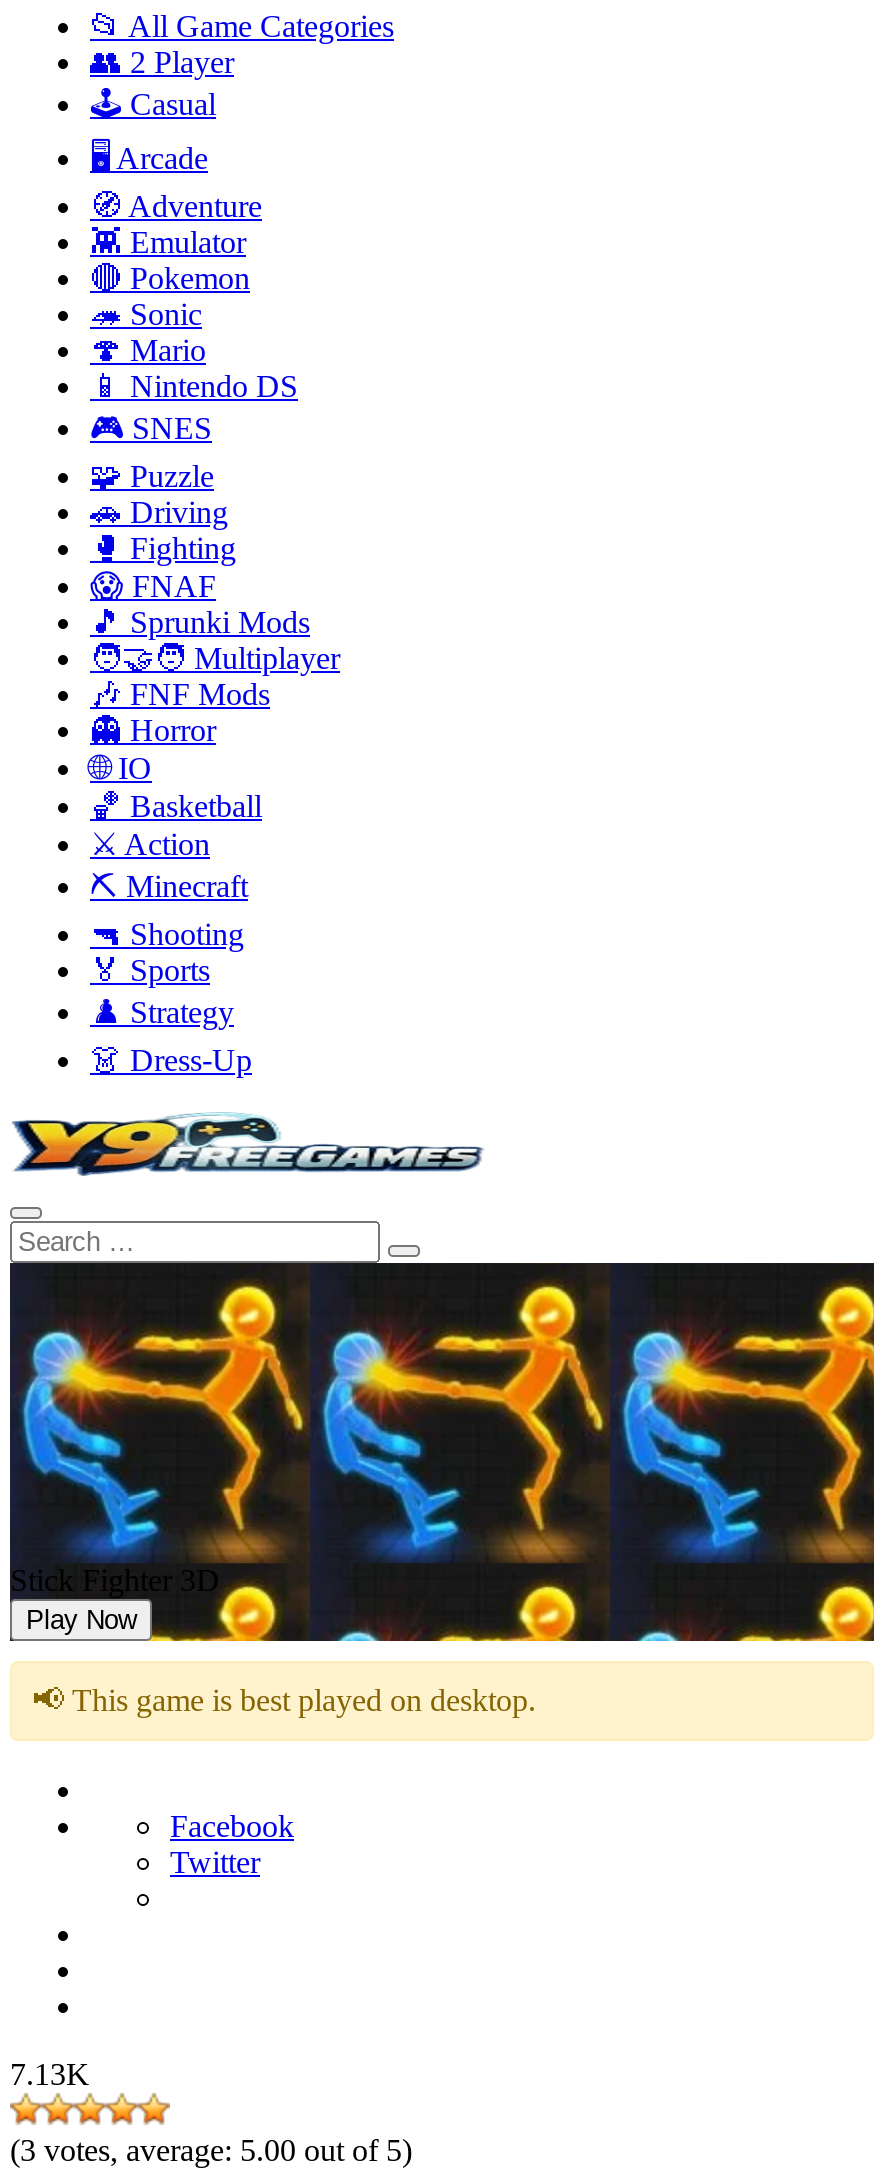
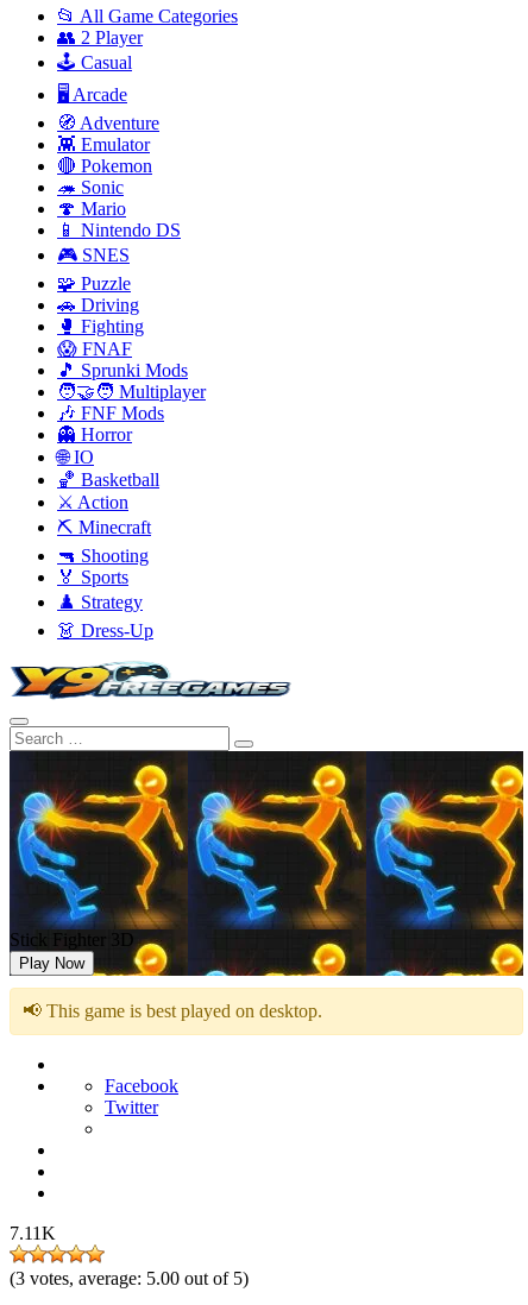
- 7.13K
+ 7.11K
